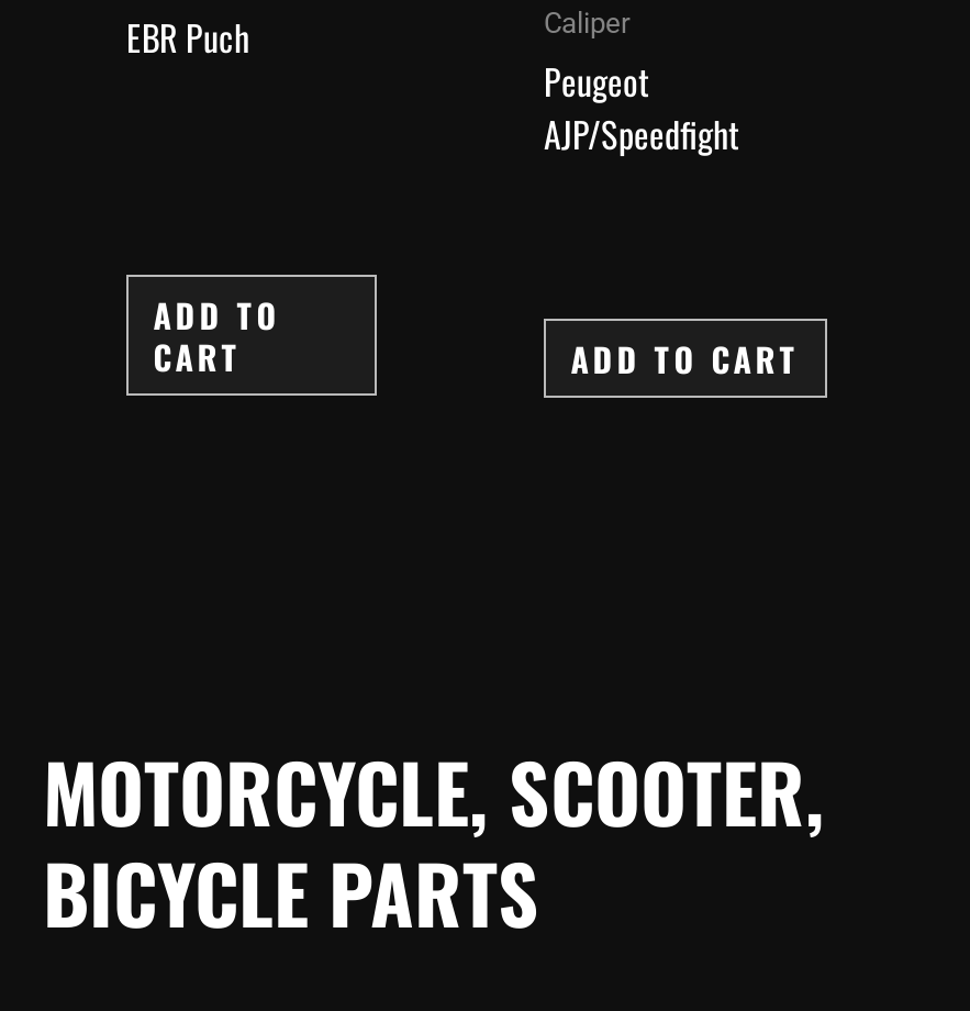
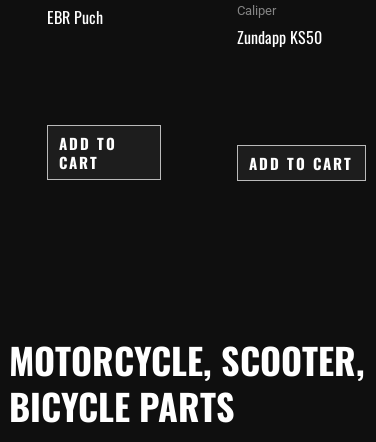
- Peugeot
- AJP/Speedfight
+ Zundapp KS50
